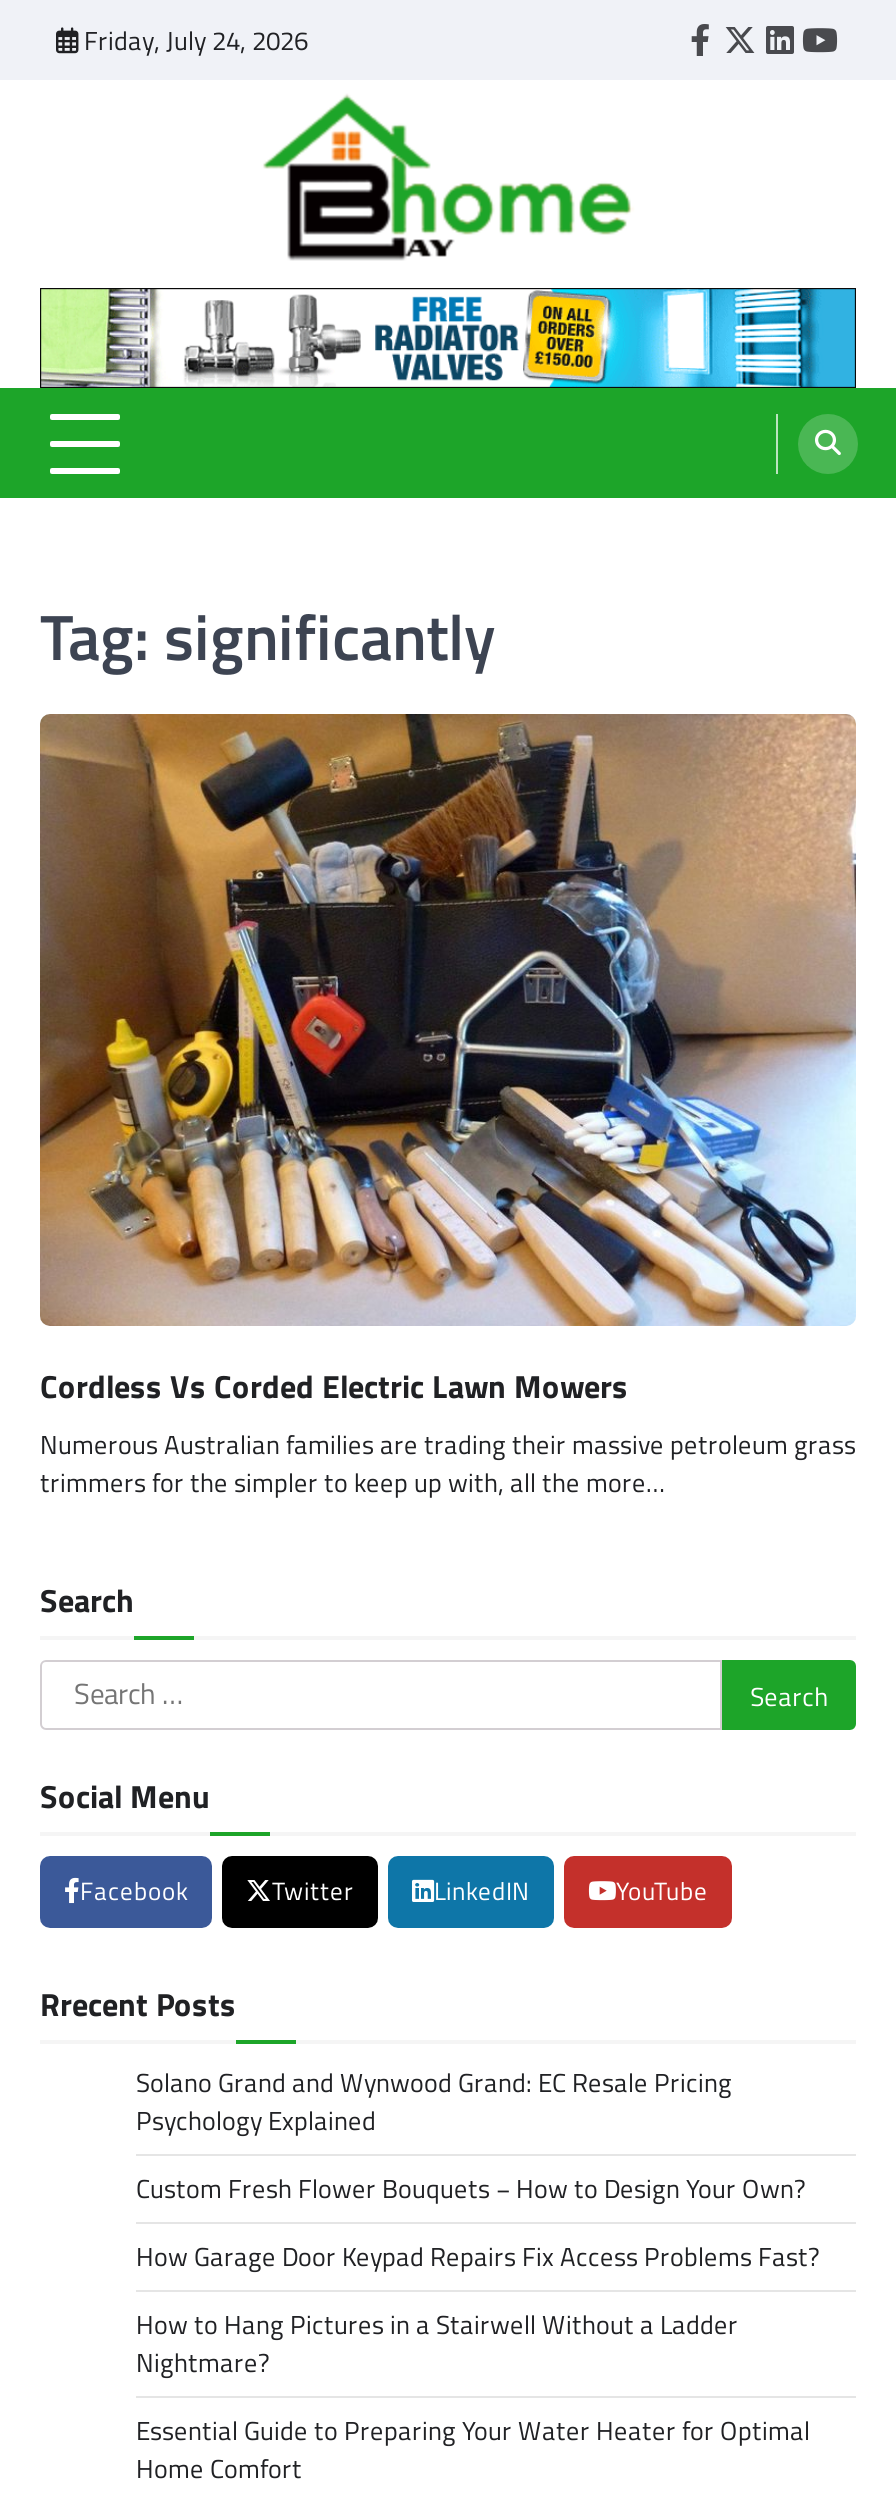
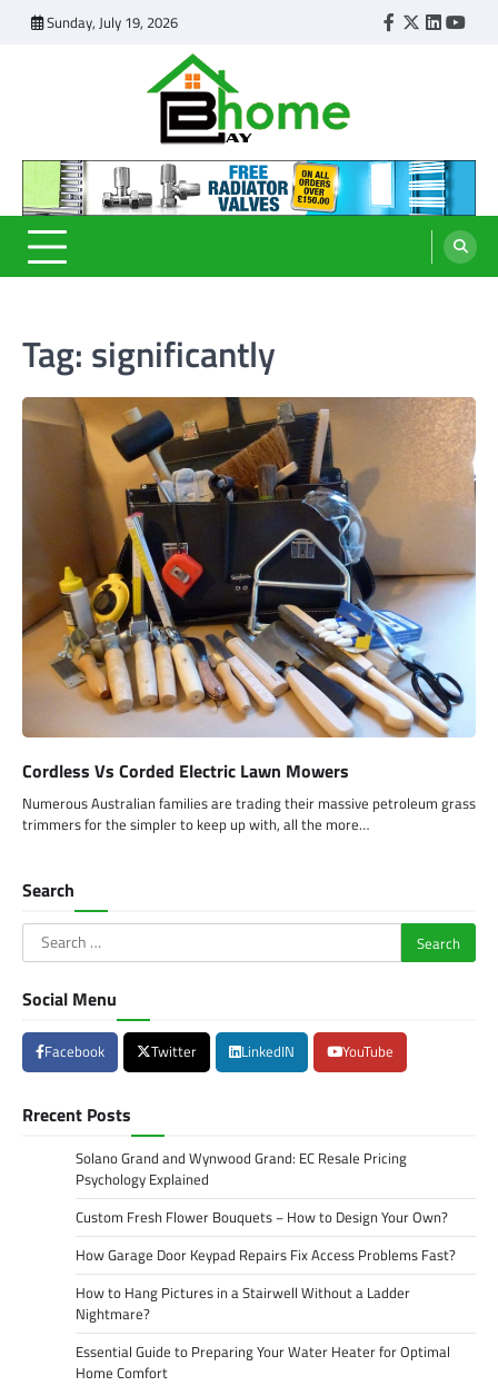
- Friday, July 24, 2026
+ Sunday, July 19, 2026
